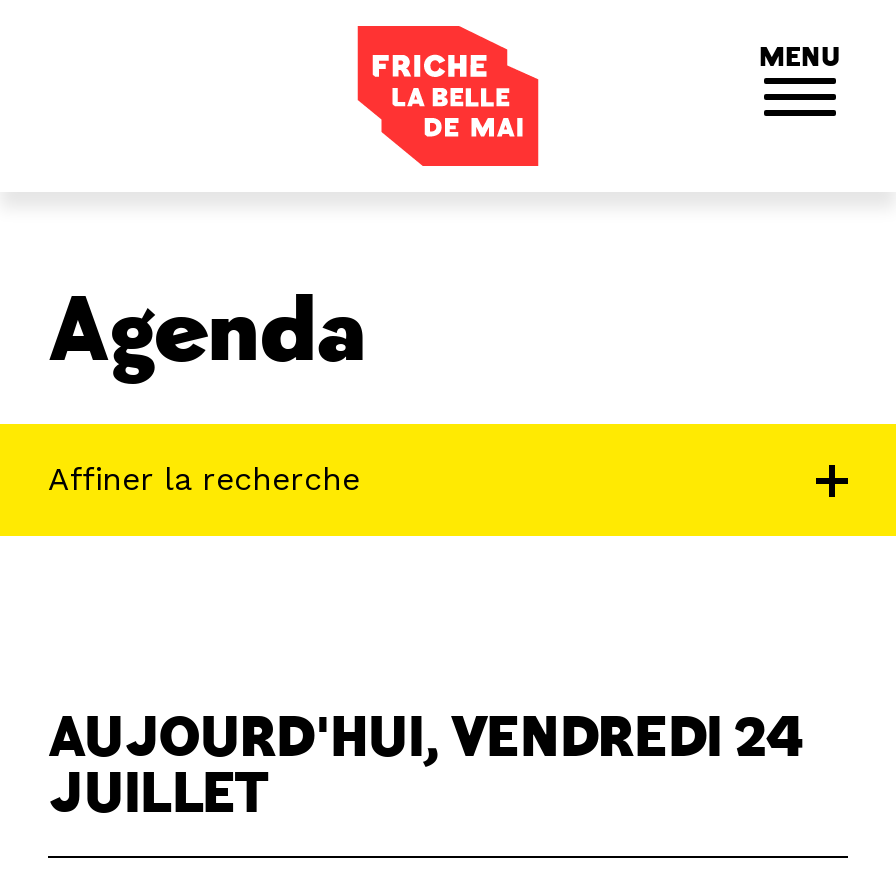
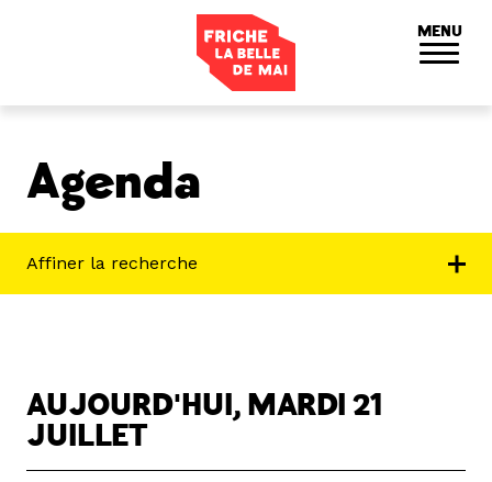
- AUJOURD'HUI, VENDREDI 24
+ AUJOURD'HUI, MARDI 21
